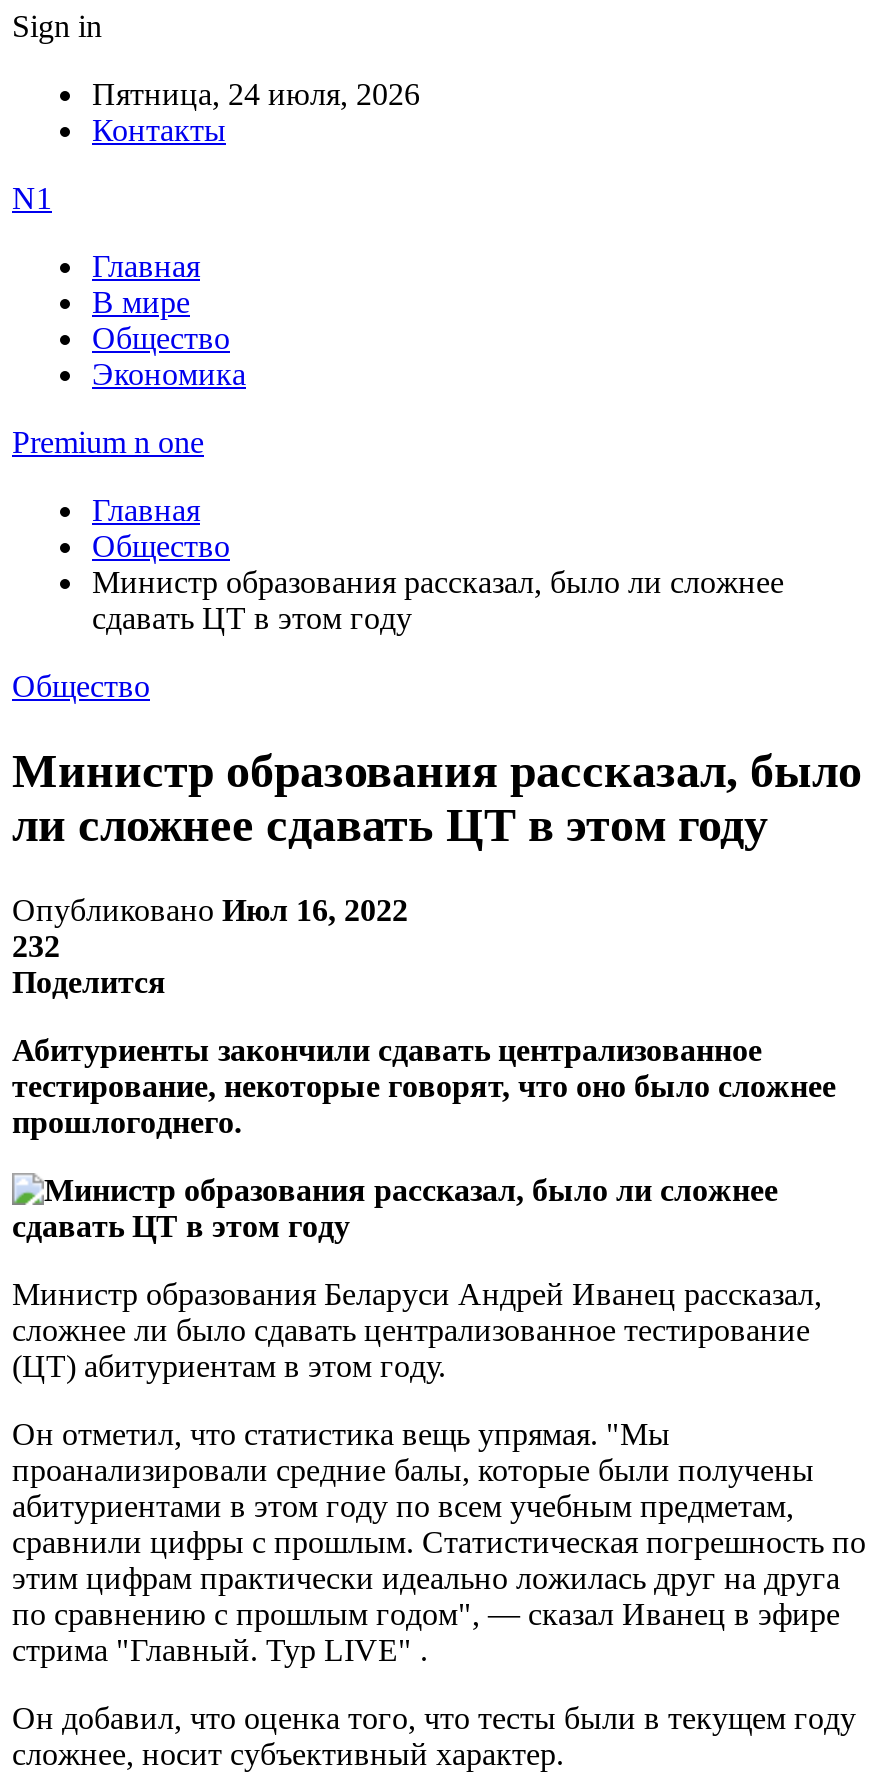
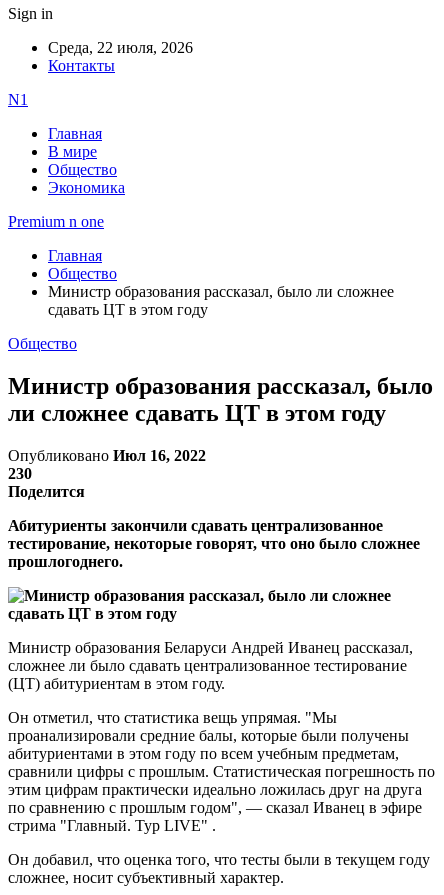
- Пятница, 24 июля, 2026
+ Среда, 22 июля, 2026

- 232
+ 230
